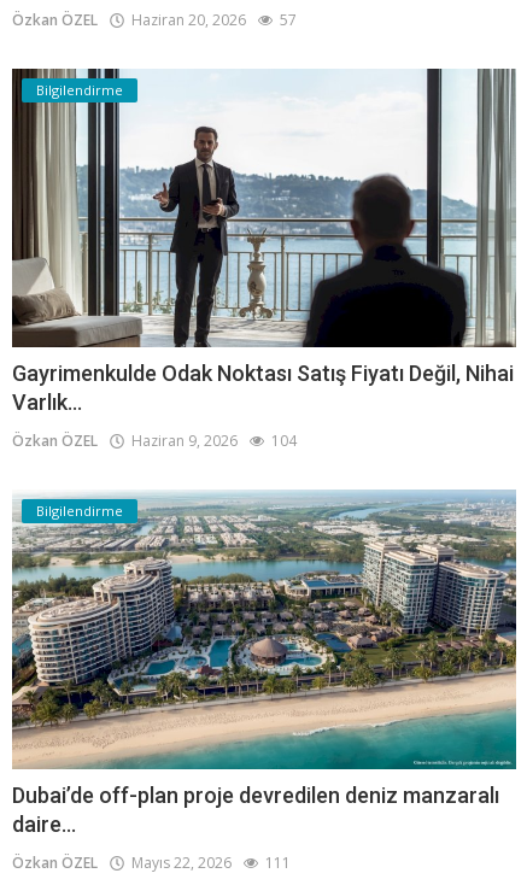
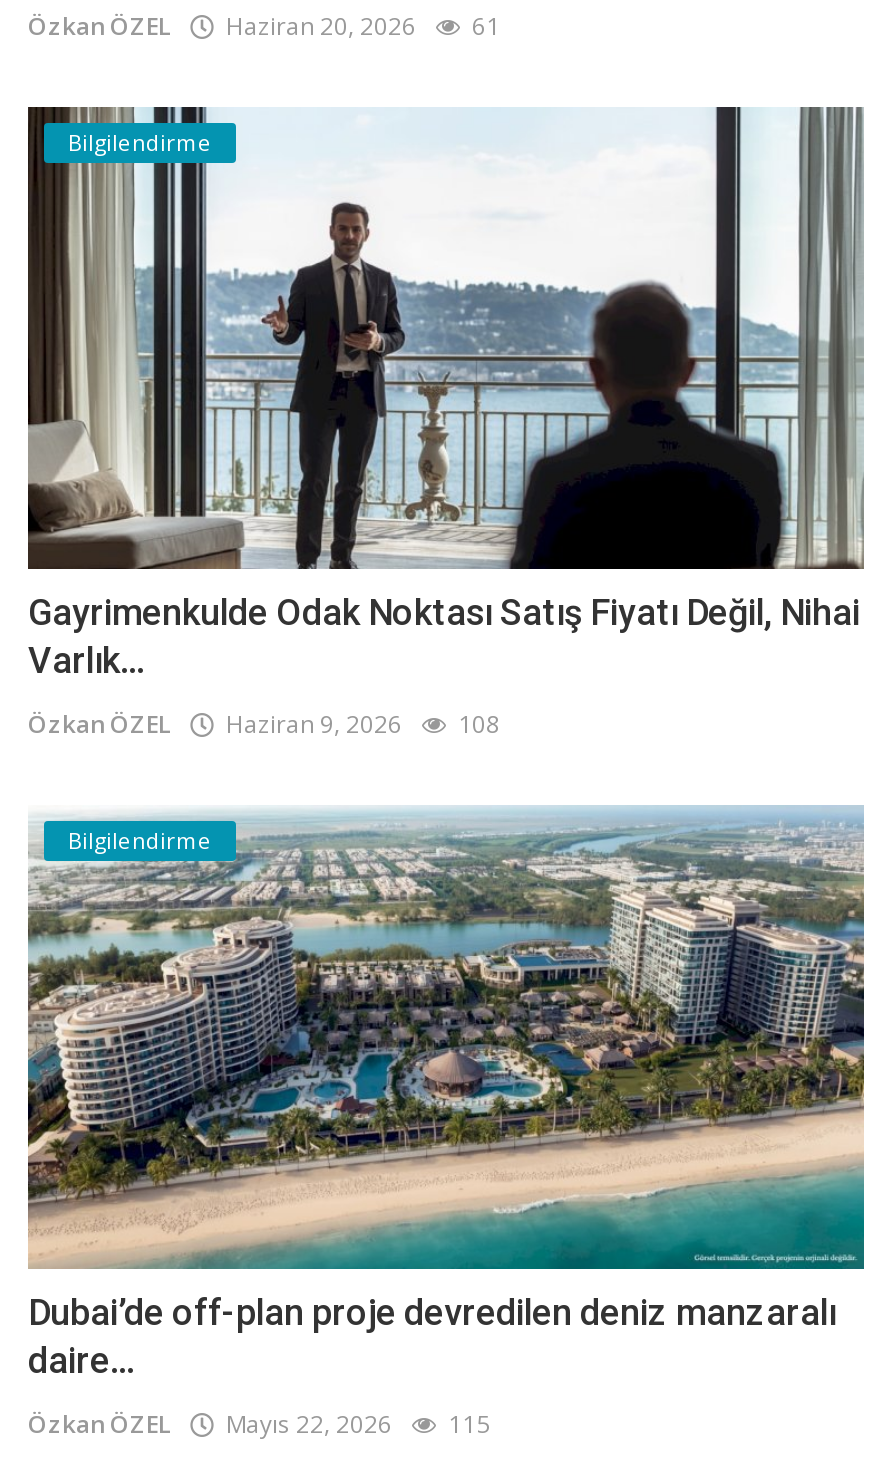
- Özkan ÖZEL Haziran 20, 2026 57
+ Özkan ÖZEL Haziran 20, 2026 61

- Özkan ÖZEL Haziran 9, 2026 104
+ Özkan ÖZEL Haziran 9, 2026 108

- Özkan ÖZEL Mayıs 22, 2026 111
+ Özkan ÖZEL Mayıs 22, 2026 115
